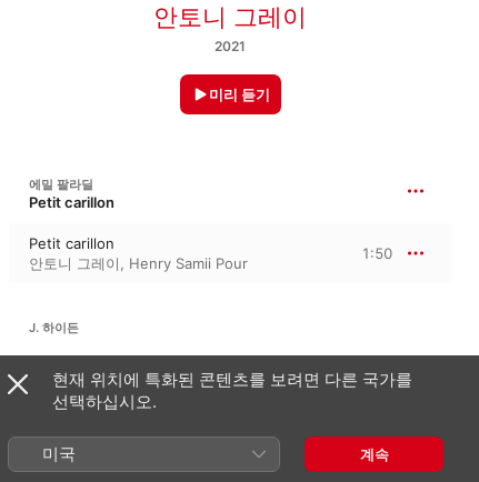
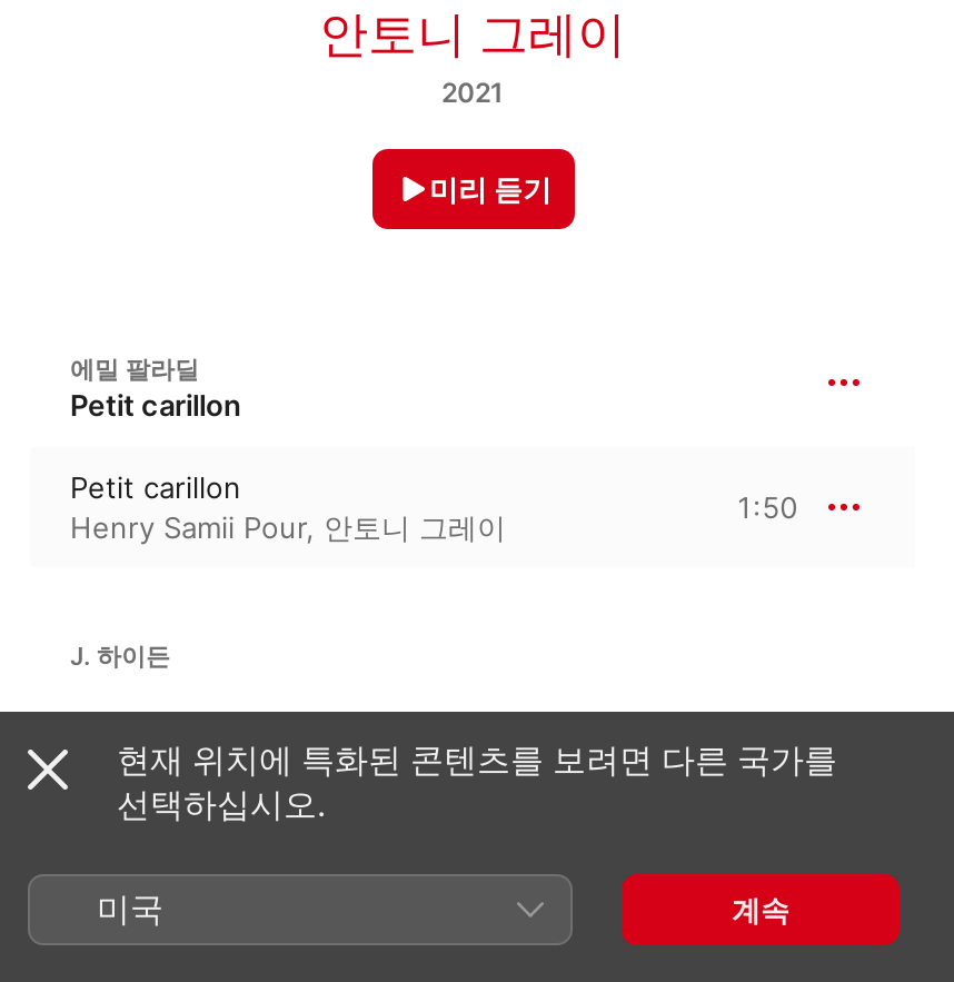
- 안토니 그레이, Henry Samii Pour
+ Henry Samii Pour, 안토니 그레이
